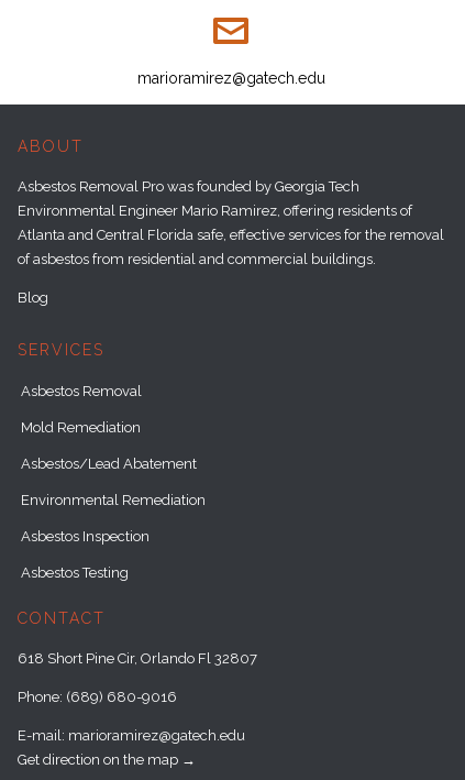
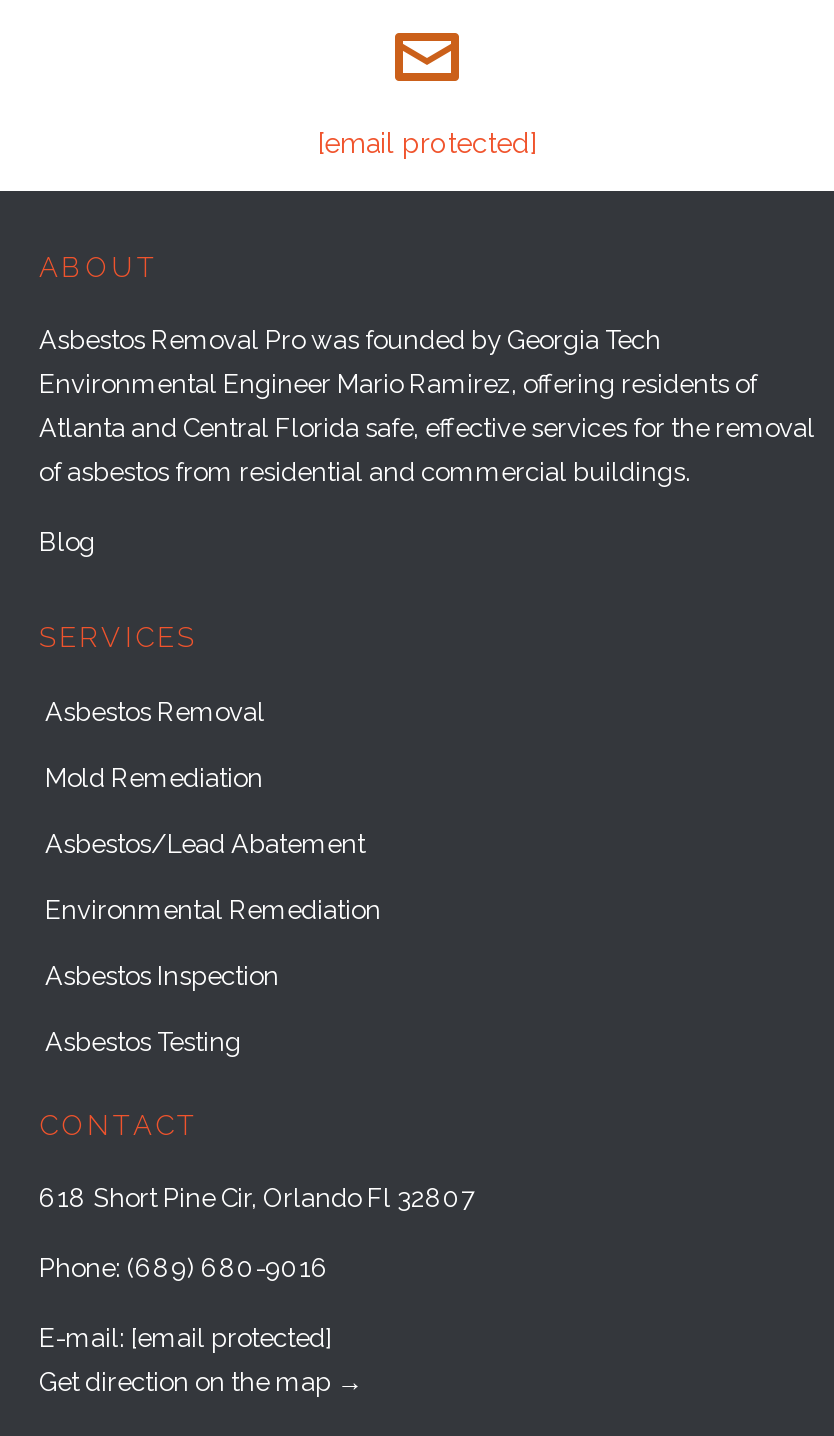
- marioramirez@gatech.edu
+ [email protected]

- E-mail: marioramirez@gatech.edu
+ E-mail: [email protected]
